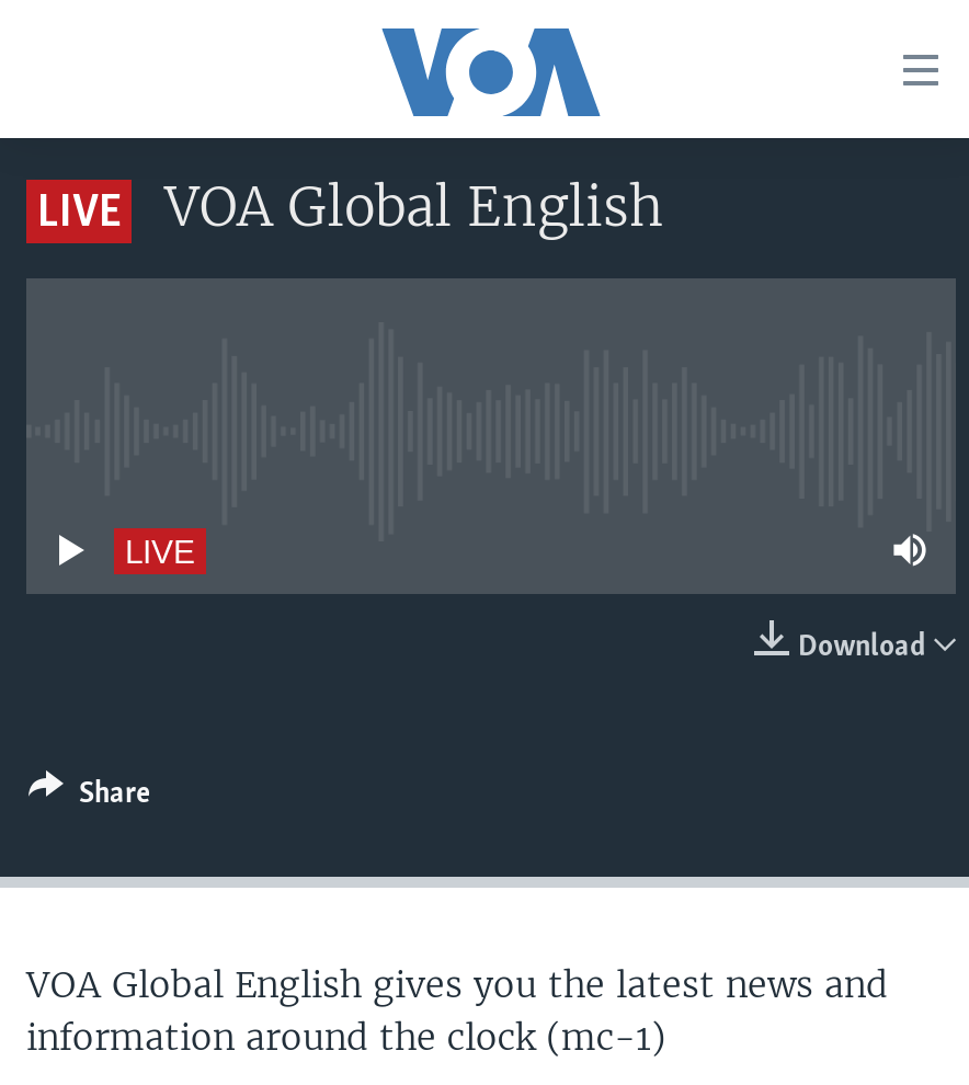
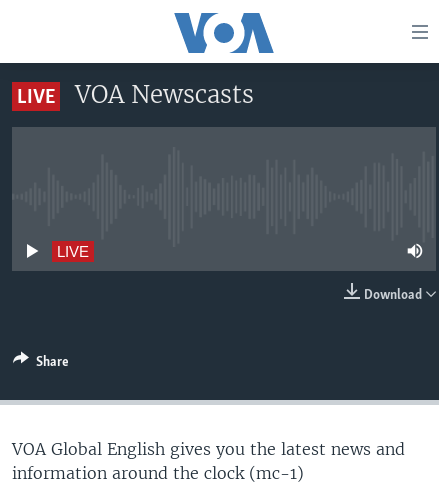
- VOA Global English
+ VOA Newscasts
